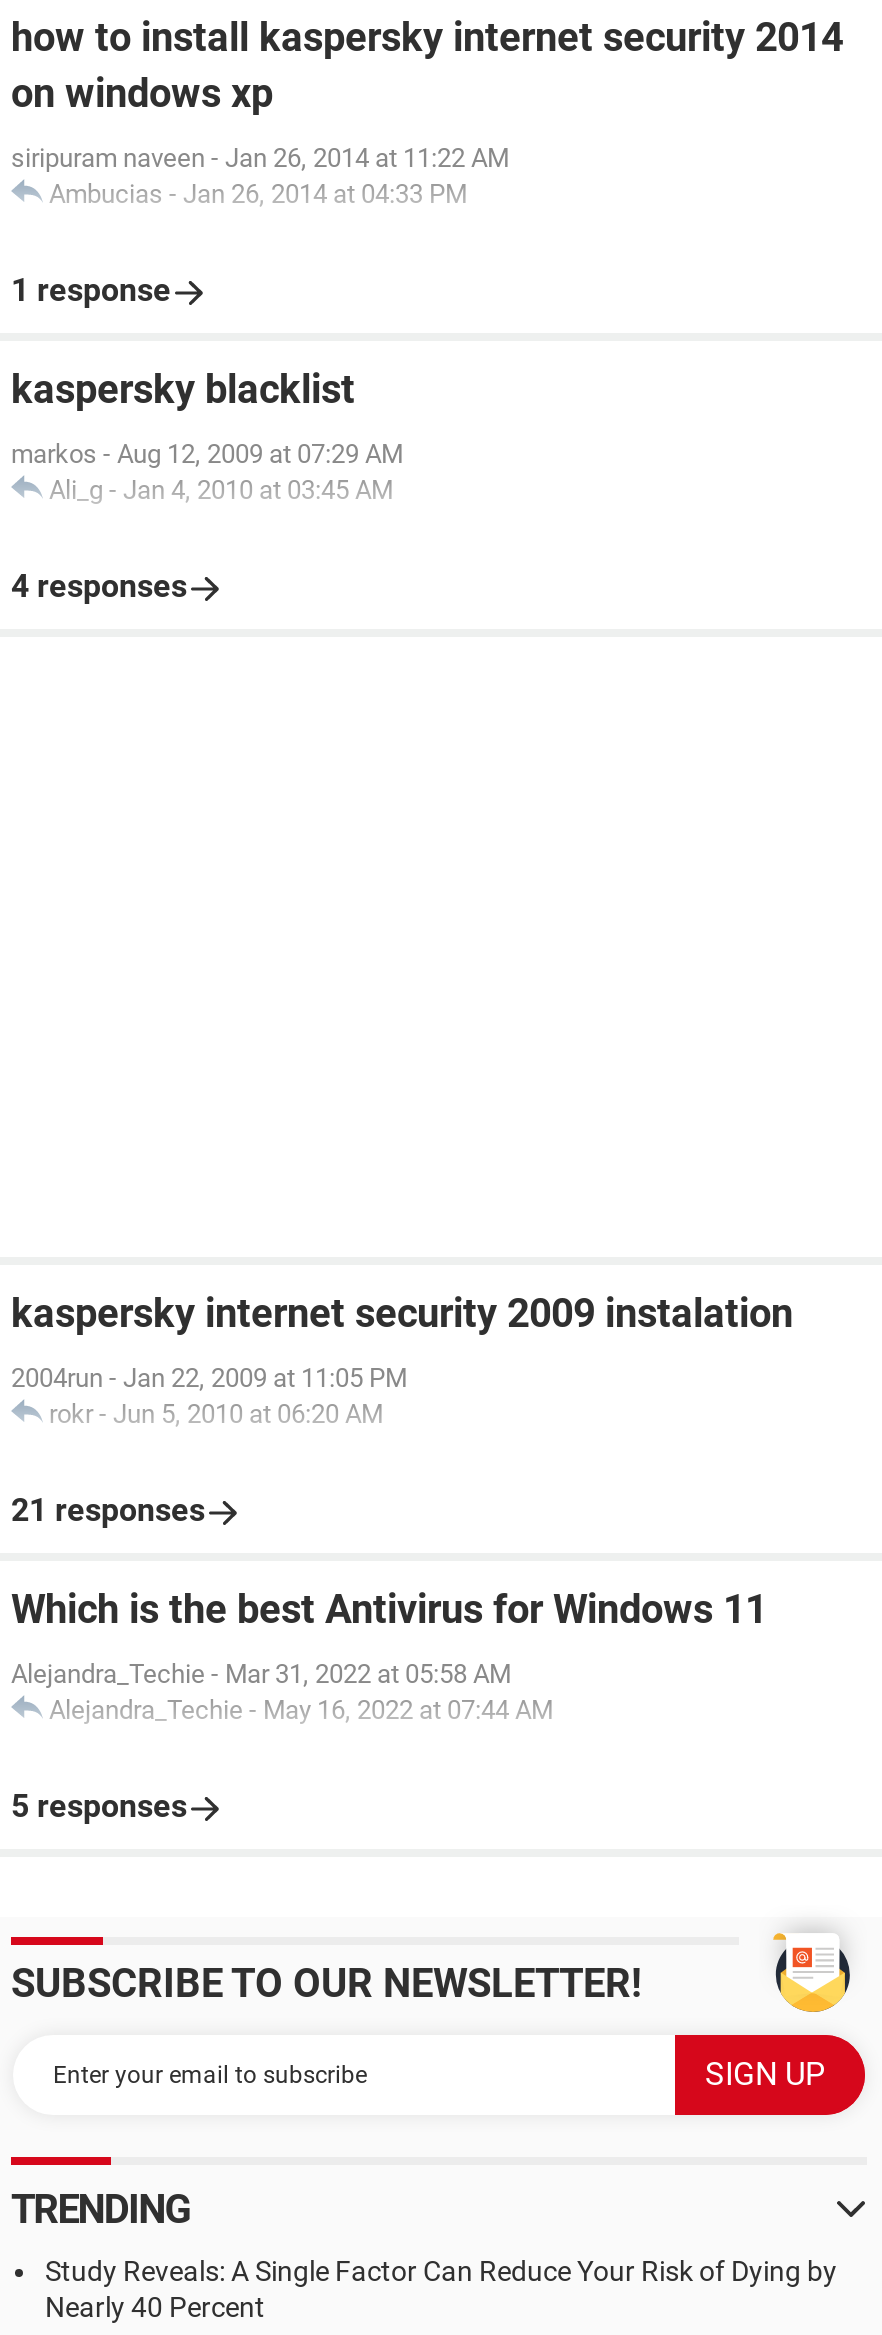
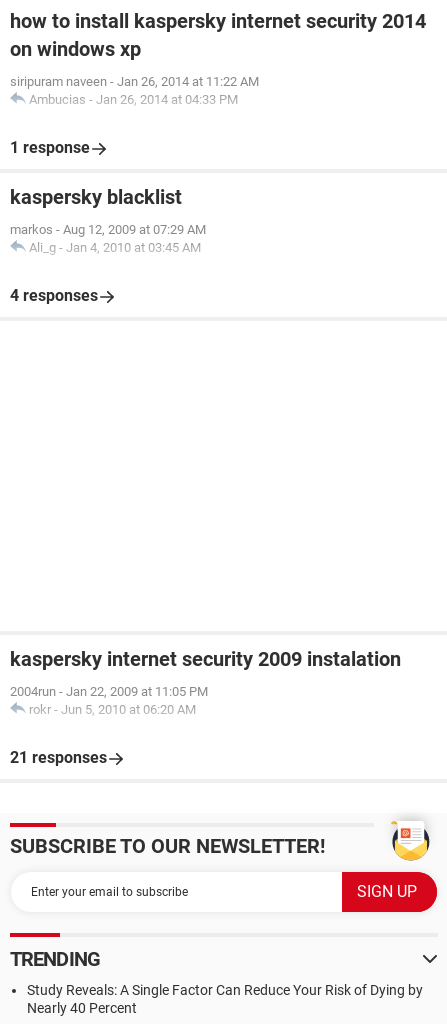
- Which is the best Antivirus for Windows 11
- Alejandra_Techie - Mar 31, 2022 at 05:58 AM
- Alejandra_Techie - May 16, 2022 at 07:44 AM
- 5 responses
